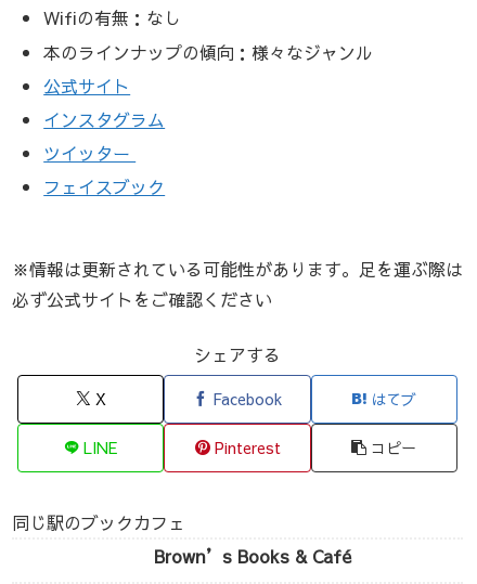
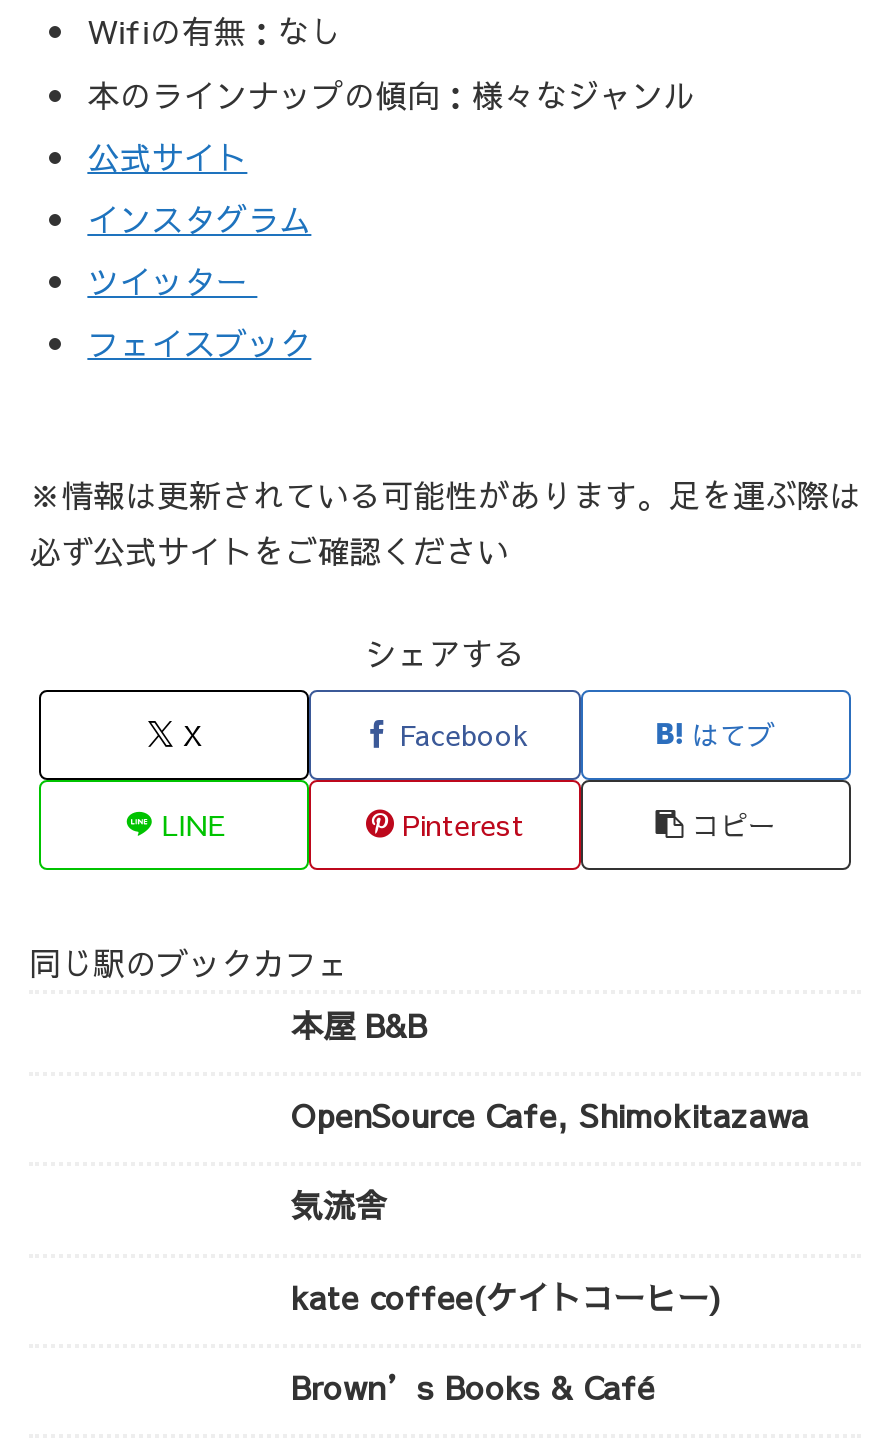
+ 本屋 B&B
+ OpenSource Cafe, Shimokitazawa
+ 気流舎
+ kate coffee(ケイトコーヒー)
